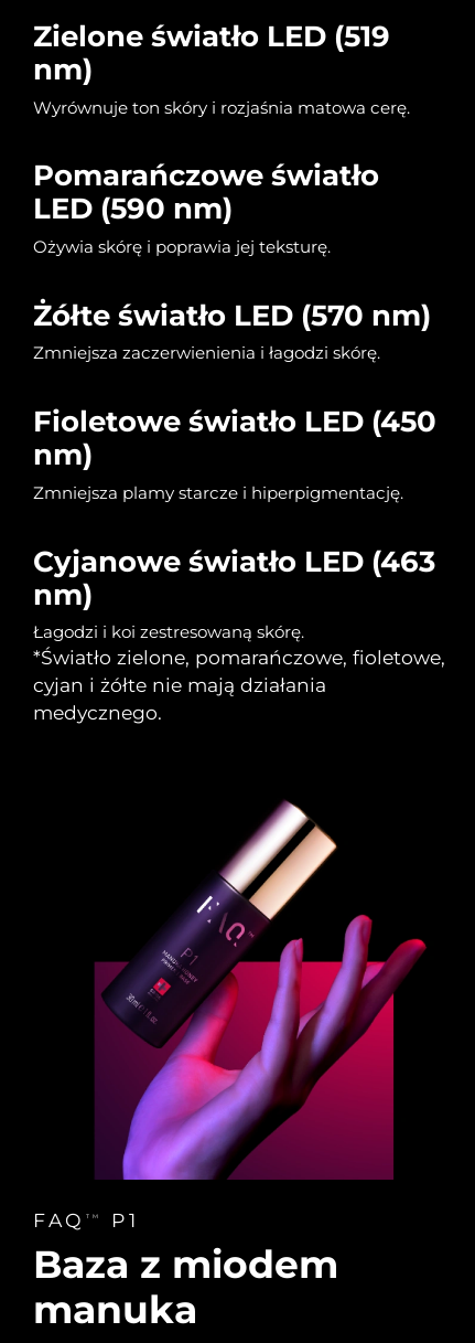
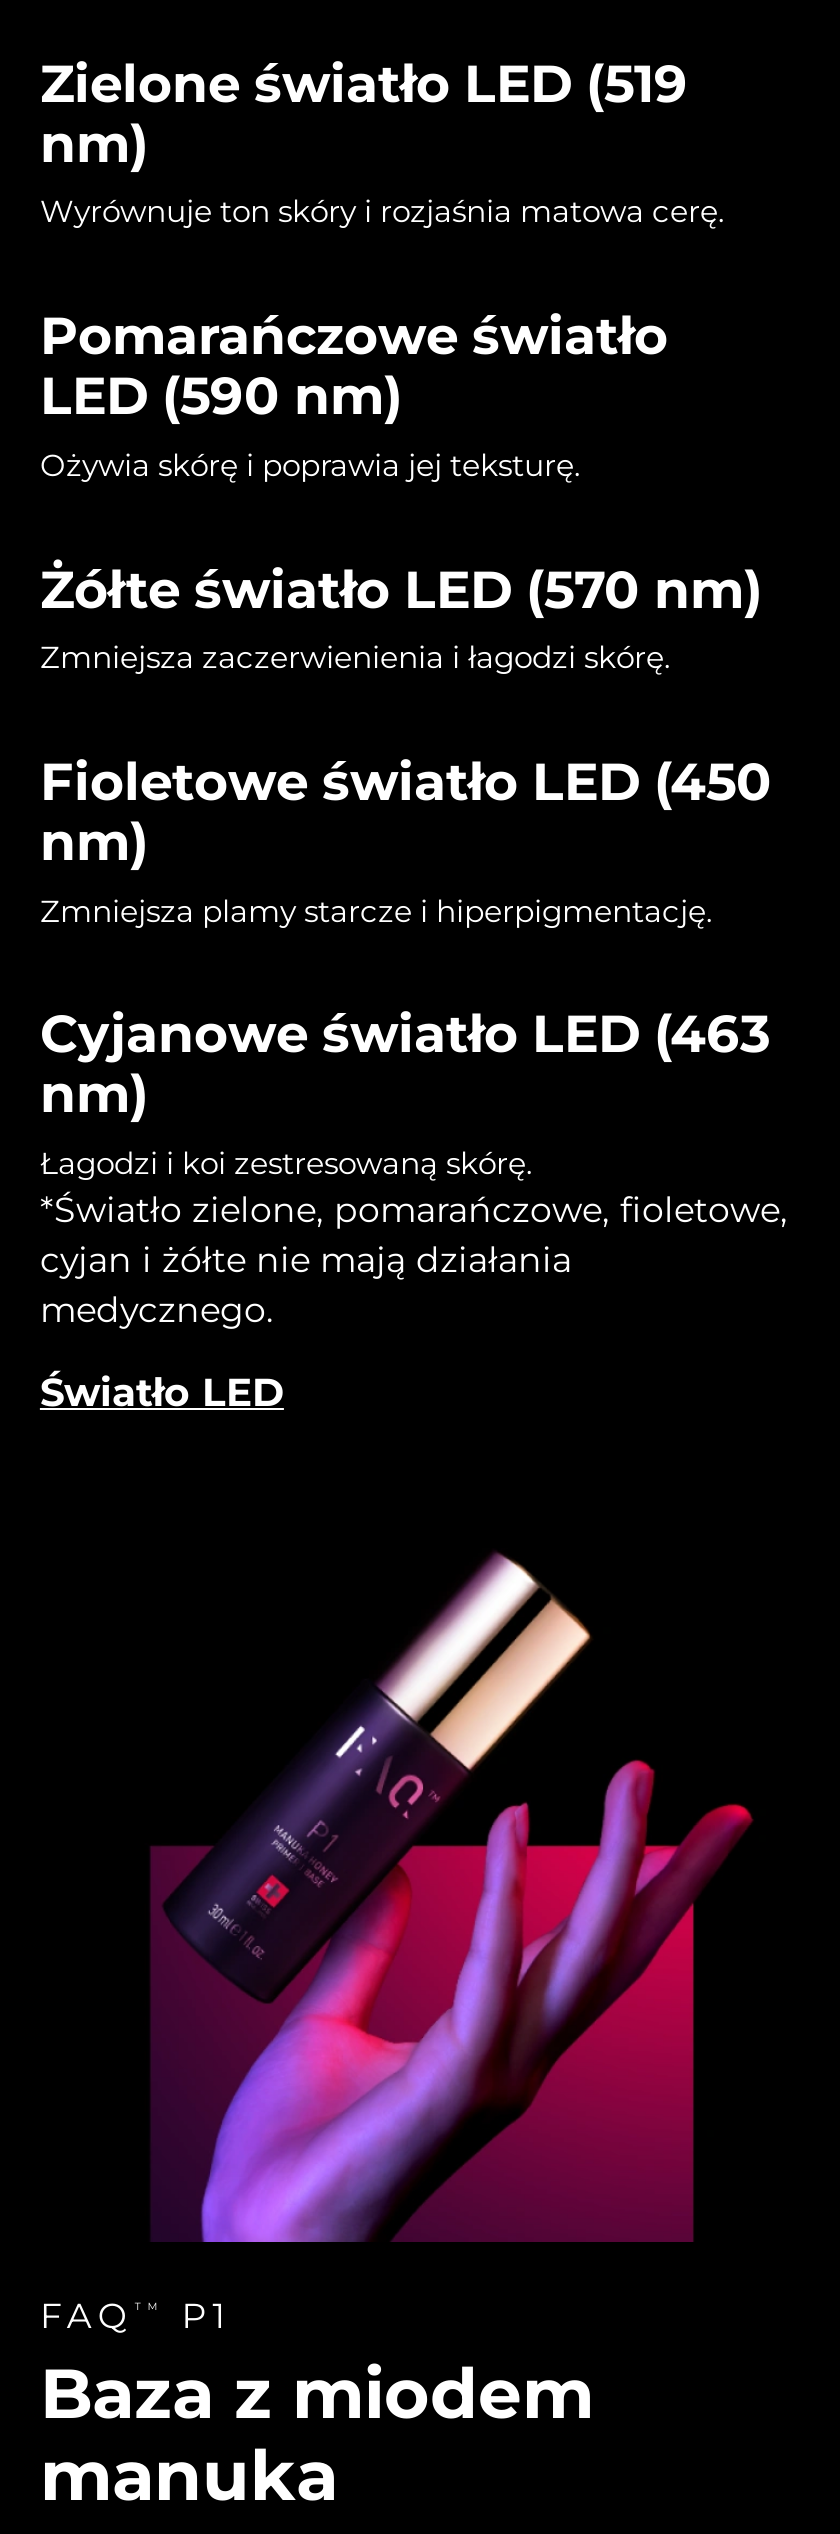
+ Światło LED
